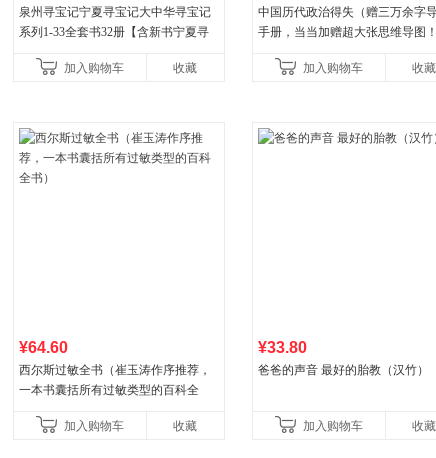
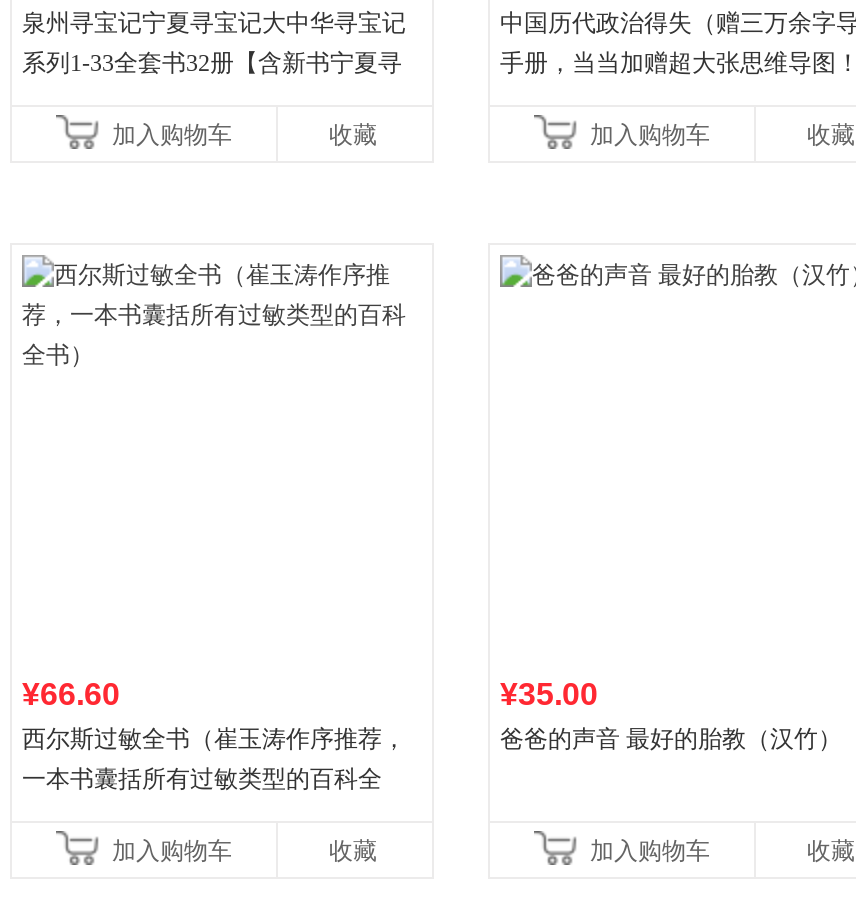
- ¥64.60
+ ¥66.60

- ¥33.80
+ ¥35.00
